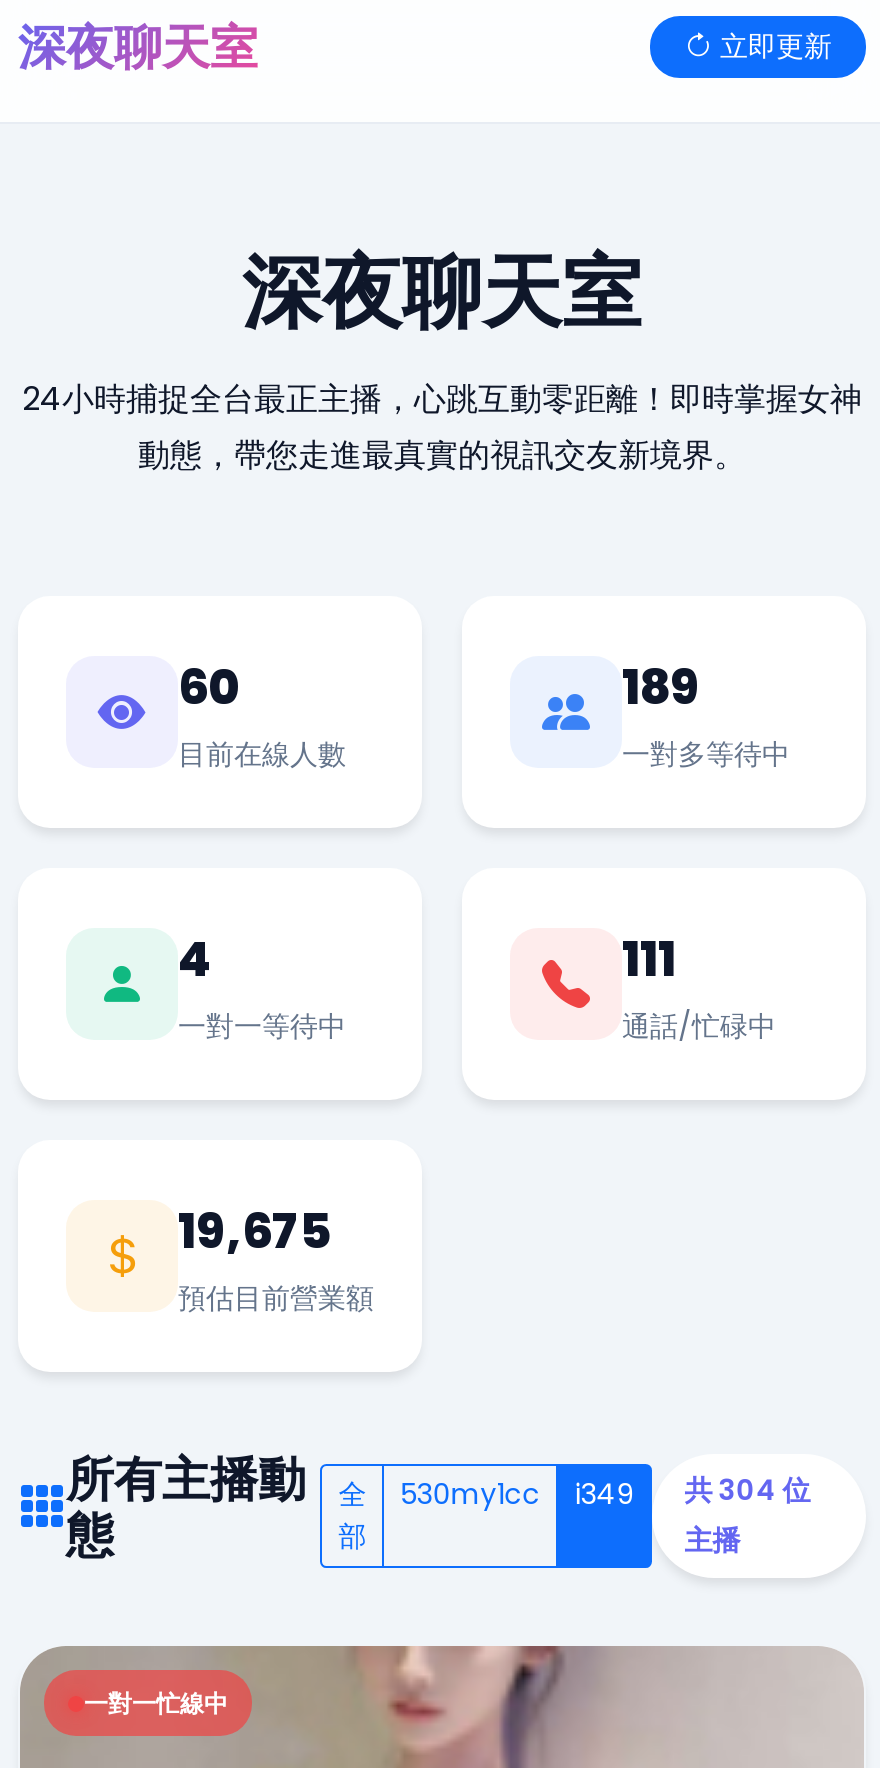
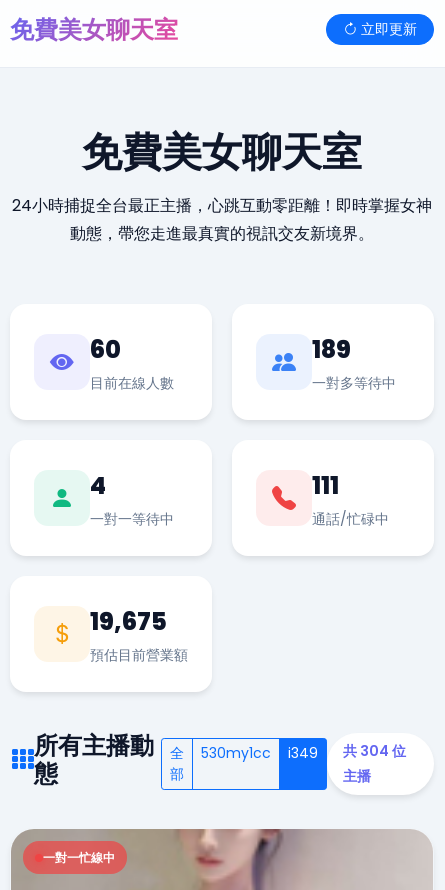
- 深夜聊天室
+ 免費美女聊天室

- 深夜聊天室
+ 免費美女聊天室
